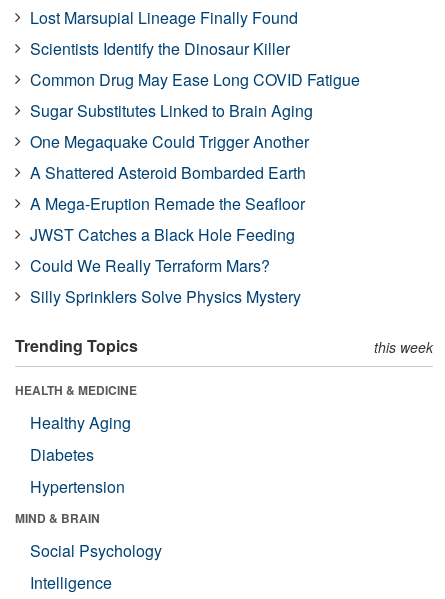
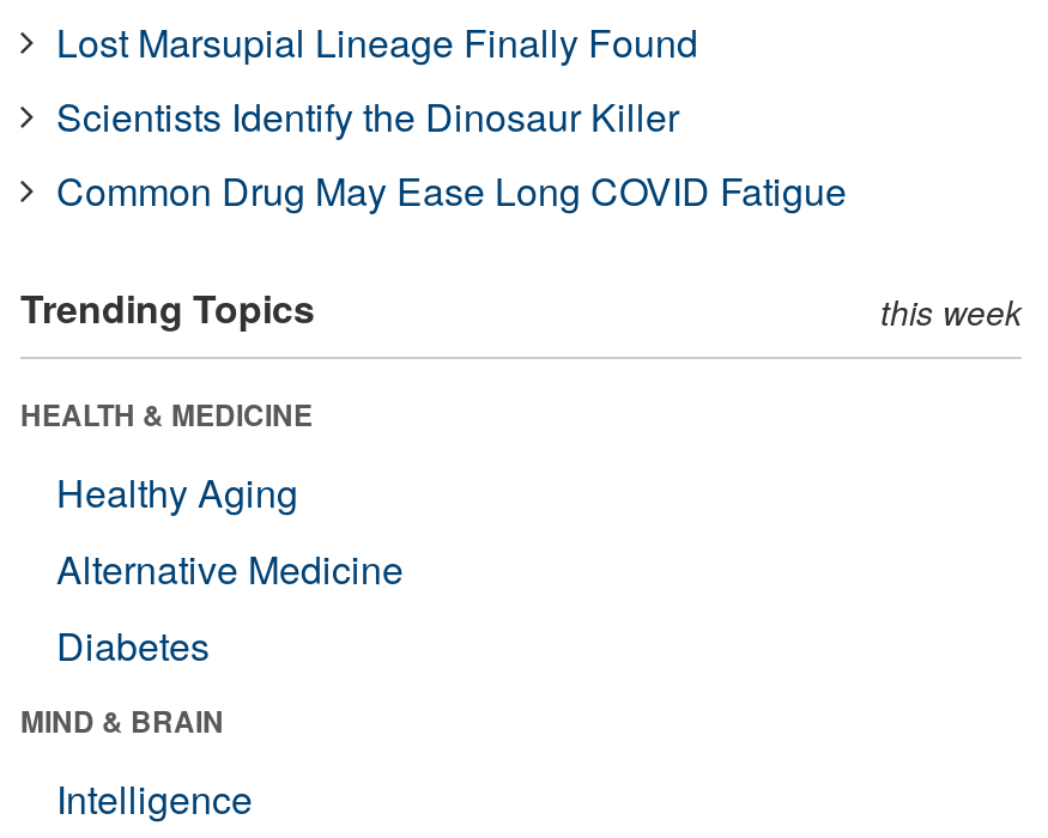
- Sugar Substitutes Linked to Brain Aging
- One Megaquake Could Trigger Another
- A Shattered Asteroid Bombarded Earth
- A Mega-Eruption Remade the Seafloor
- JWST Catches a Black Hole Feeding
- Could We Really Terraform Mars?
- Silly Sprinklers Solve Physics Mystery

+ Alternative Medicine

- Hypertension

- Social Psychology
